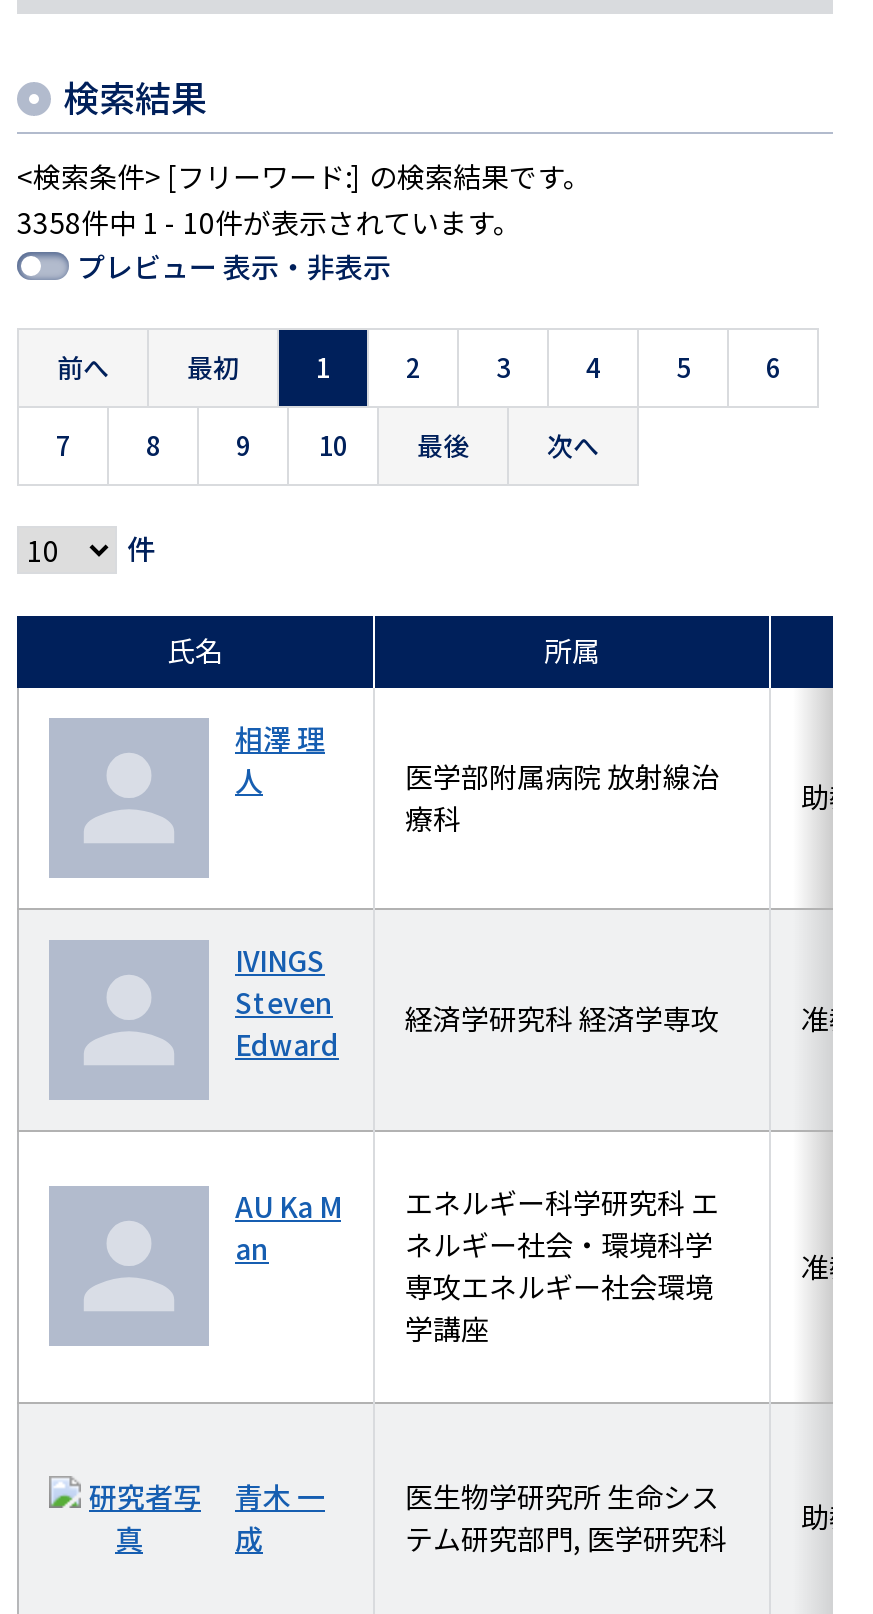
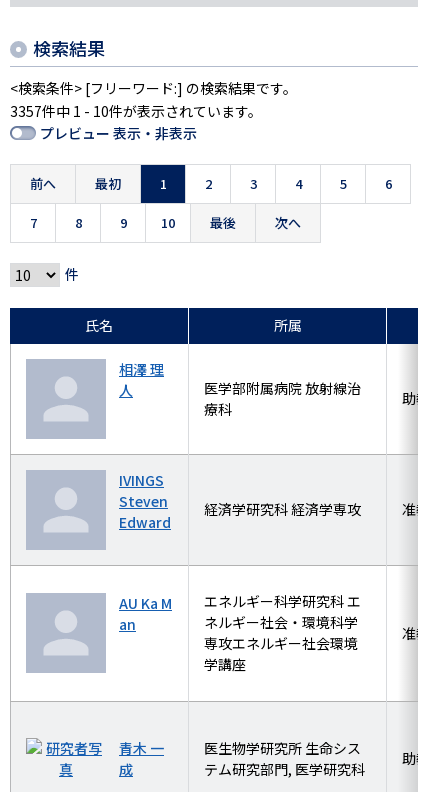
- 3358件中 1 - 10件が表示されています。
+ 3357件中 1 - 10件が表示されています。
